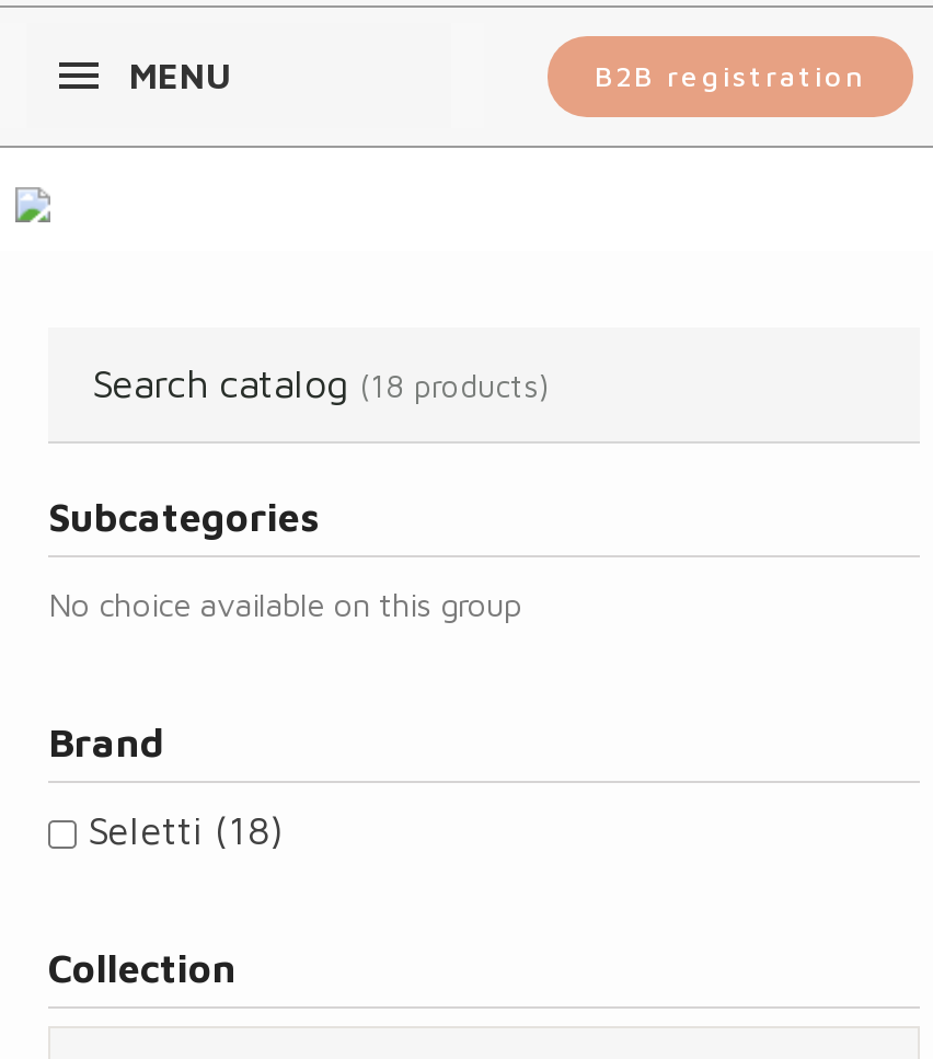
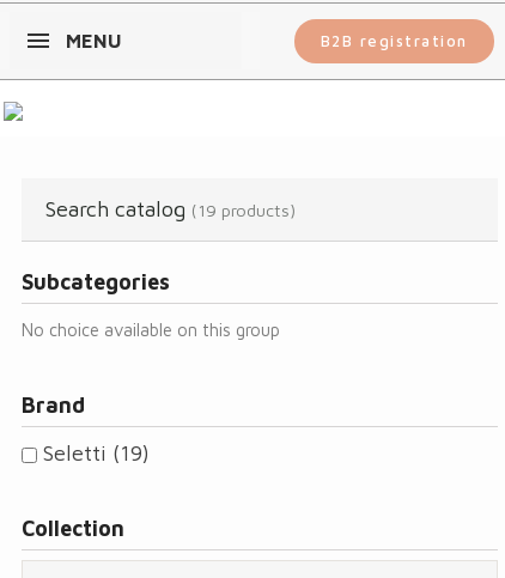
- Search catalog (18 products)
+ Search catalog (19 products)

- Seletti (18)
+ Seletti (19)
